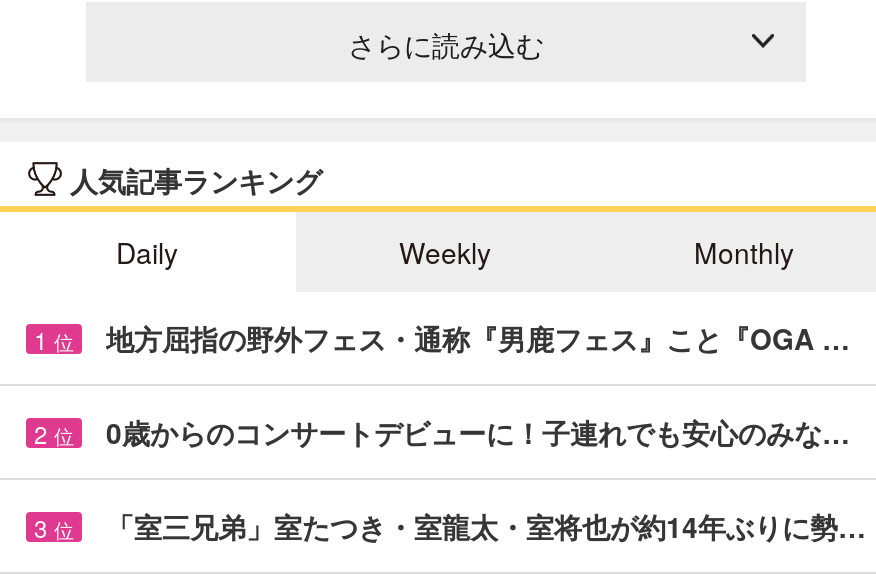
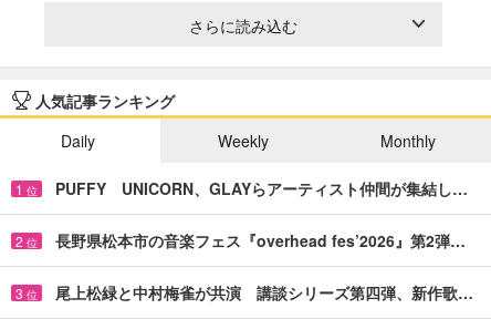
- 地方屈指の野外フェス・通称『男鹿フェス』こと『OGA …
+ PUFFY UNICORN、GLAYらアーティスト仲間が集結し…

- 0歳からのコンサートデビューに！子連れでも安心のみな…
+ 長野県松本市の音楽フェス『overhead fes’2026』第2弾…

- 「室三兄弟」室たつき・室龍太・室将也が約14年ぶりに勢…
+ 尾上松緑と中村梅雀が共演 講談シリーズ第四弾、新作歌…
